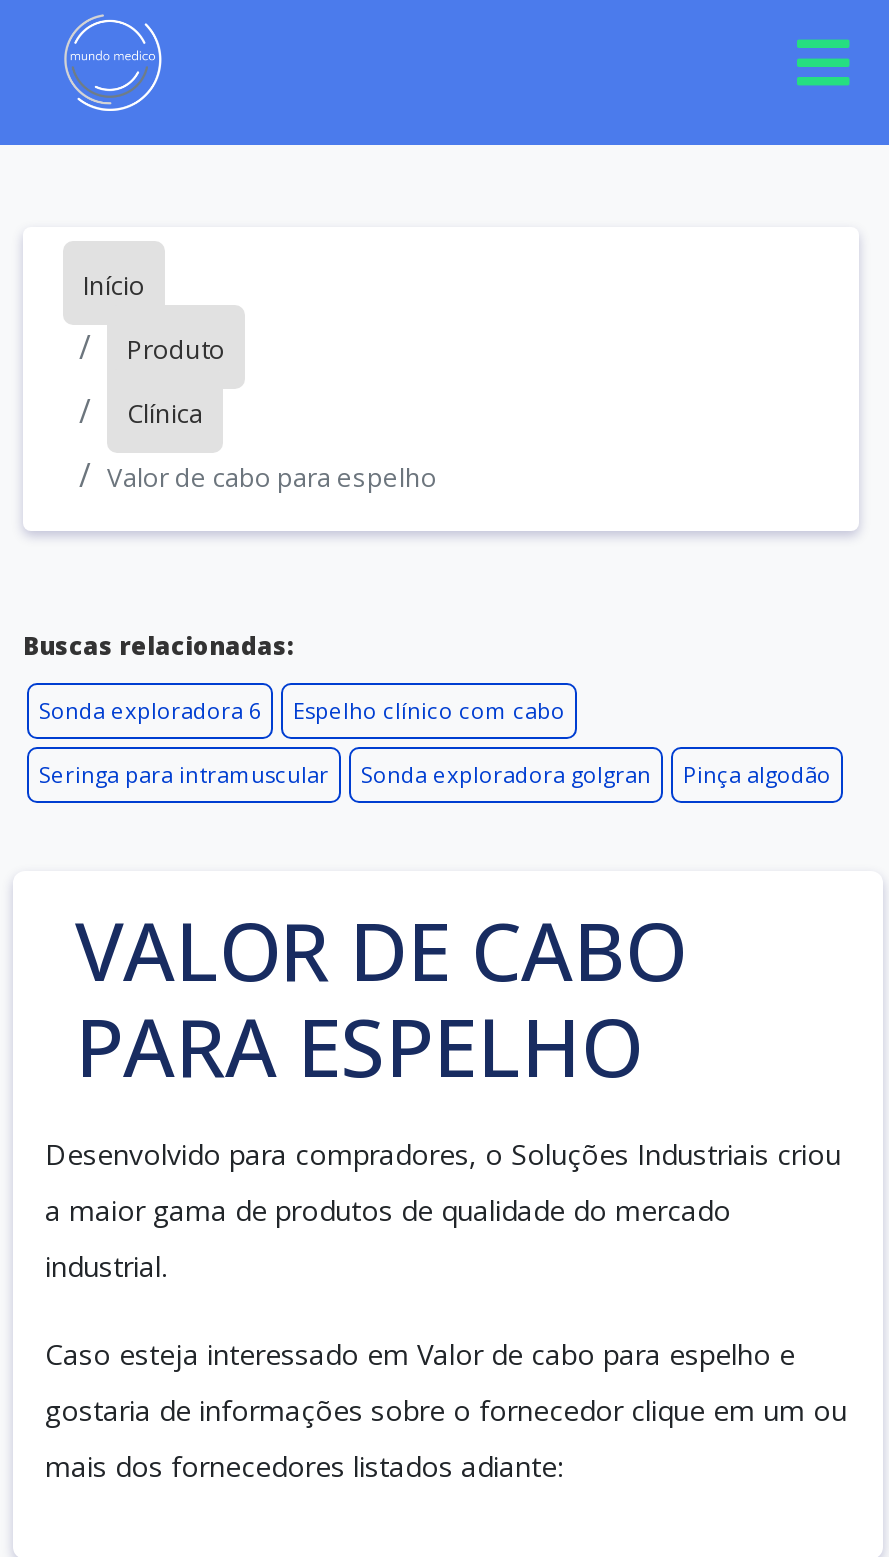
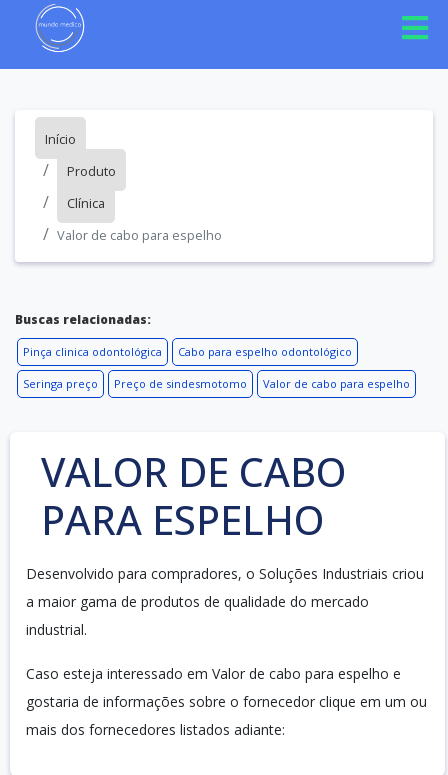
- Sonda exploradora 6
- Espelho clínico com cabo
+ Pinça clinica odontológica
+ Cabo para espelho odontológico

- Seringa para intramuscular
- Sonda exploradora golgran
- Pinça algodão
+ Seringa preço
+ Preço de sindesmotomo
+ Valor de cabo para espelho
